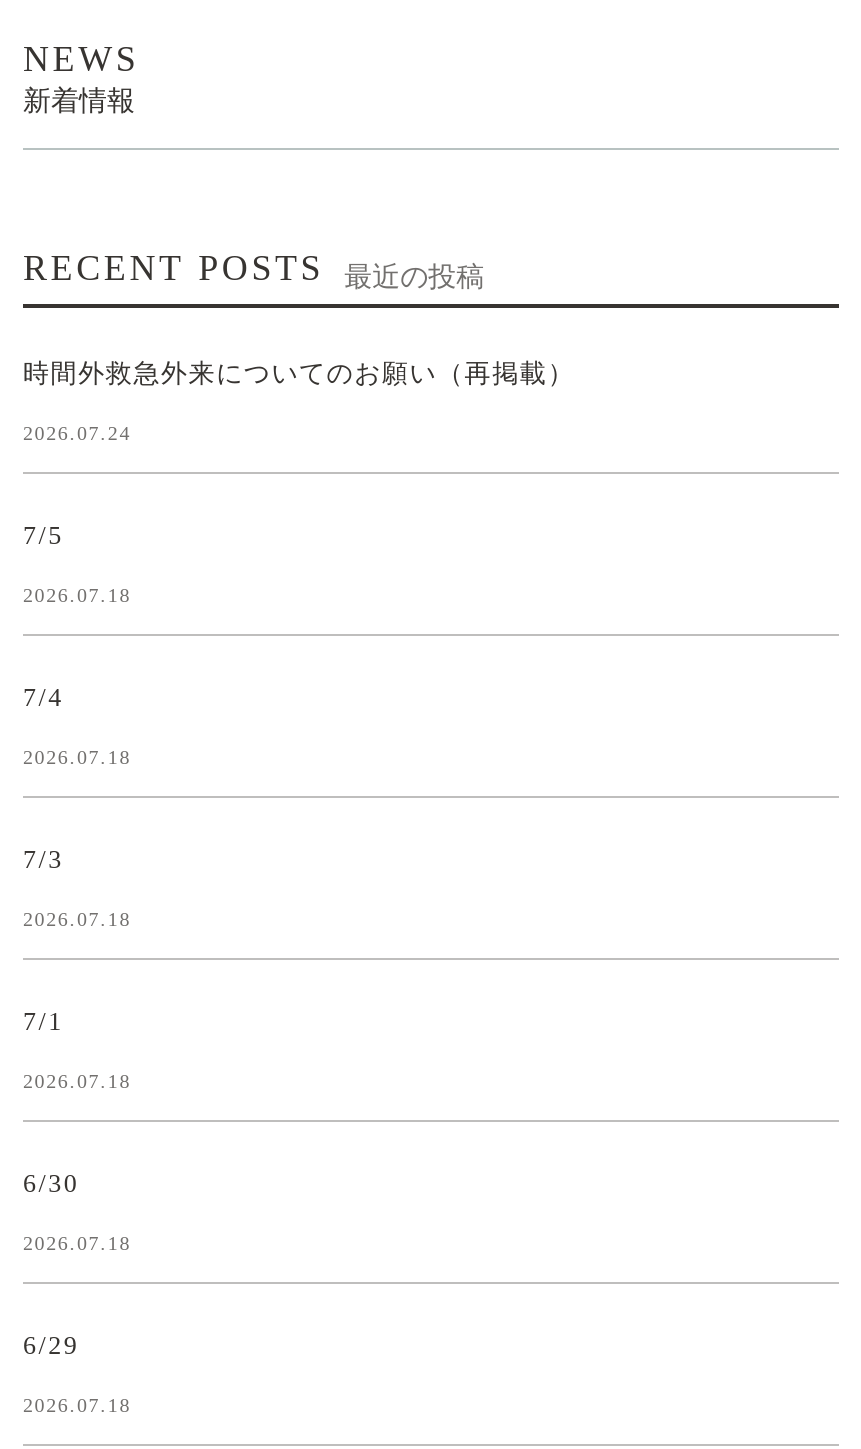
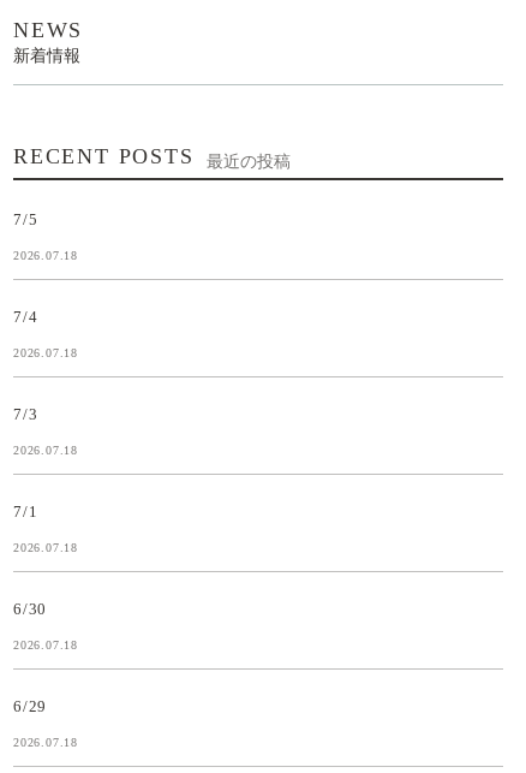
- 時間外救急外来についてのお願い（再掲載）
- 2026.07.24
